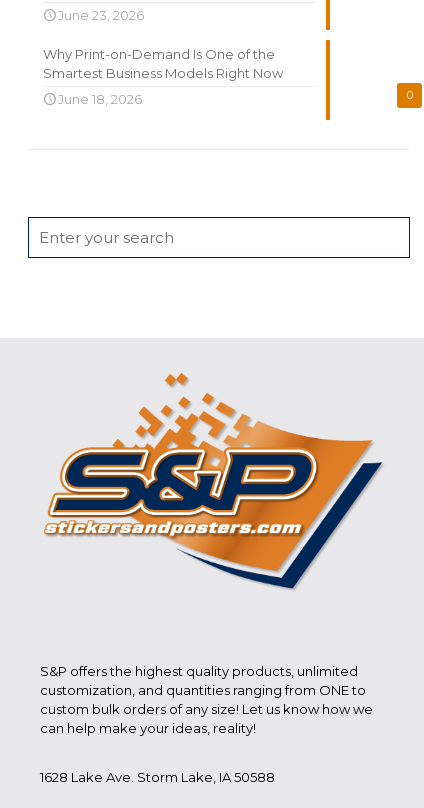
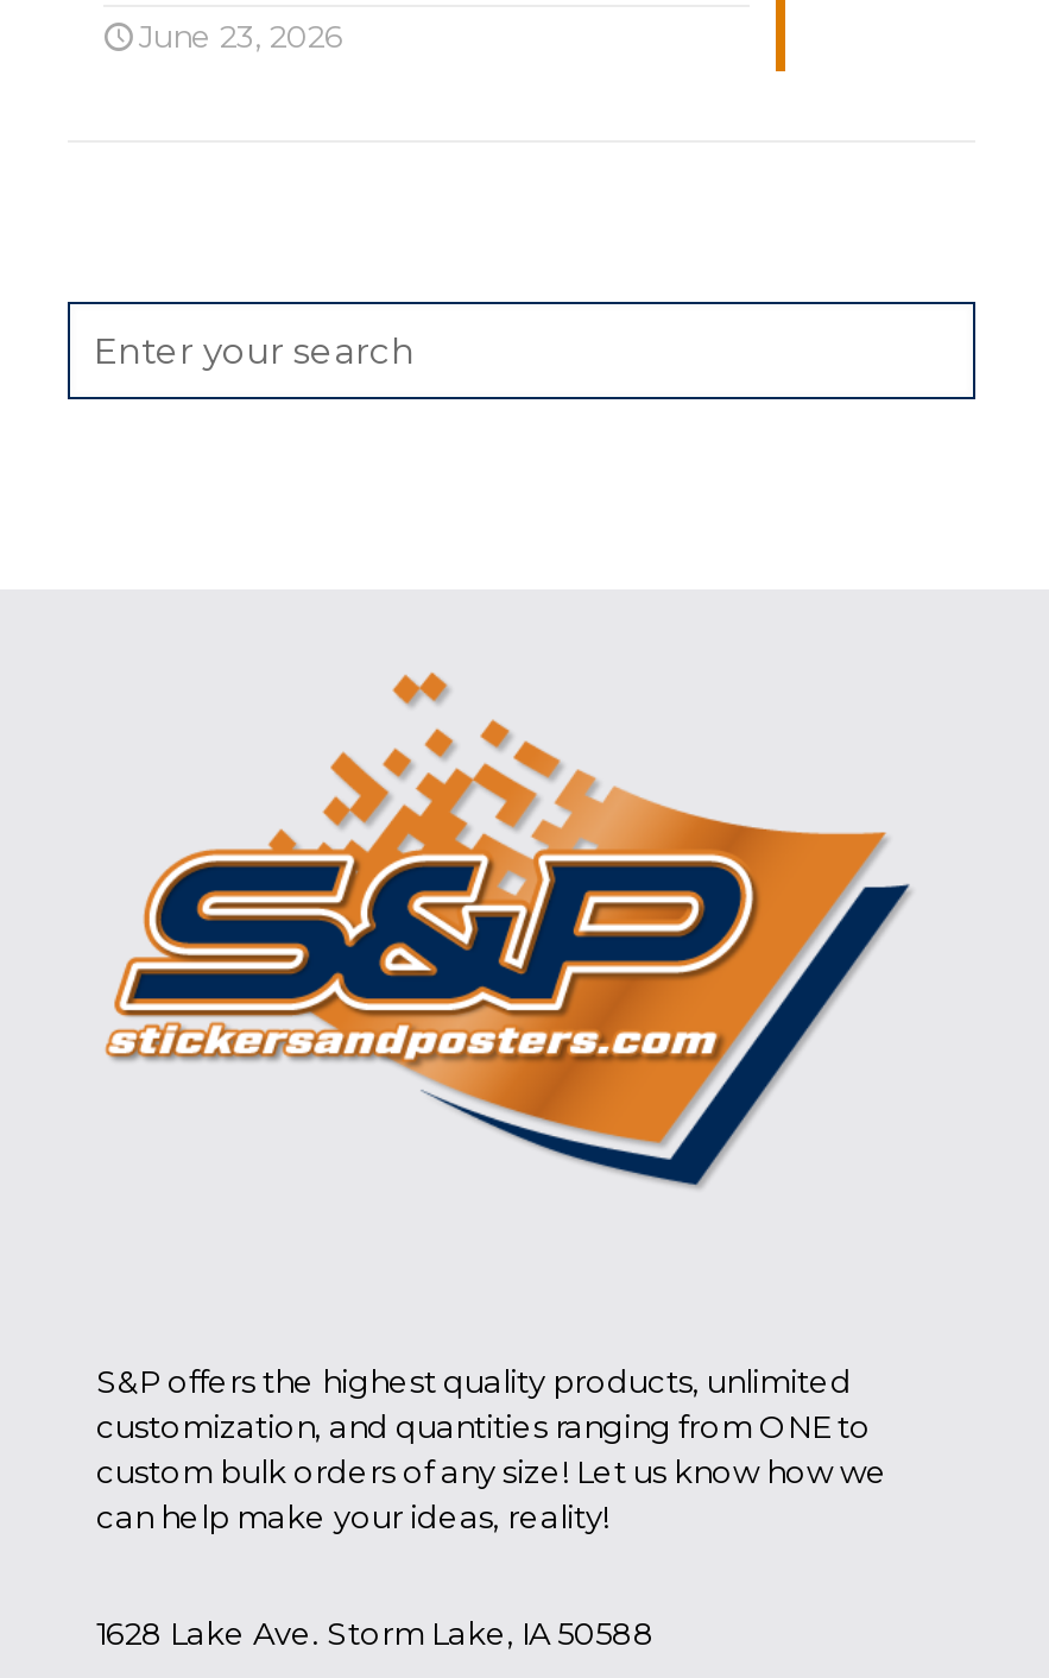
- Why Print-on-Demand Is One of the
- Smartest Business Models Right Now
- June 18, 2026

- 0
